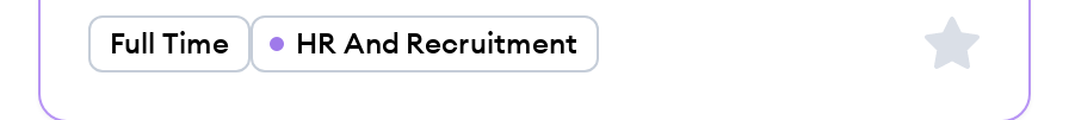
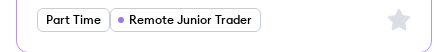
- Full Time
- HR And Recruitment
+ Part Time
+ Remote Junior Trader
